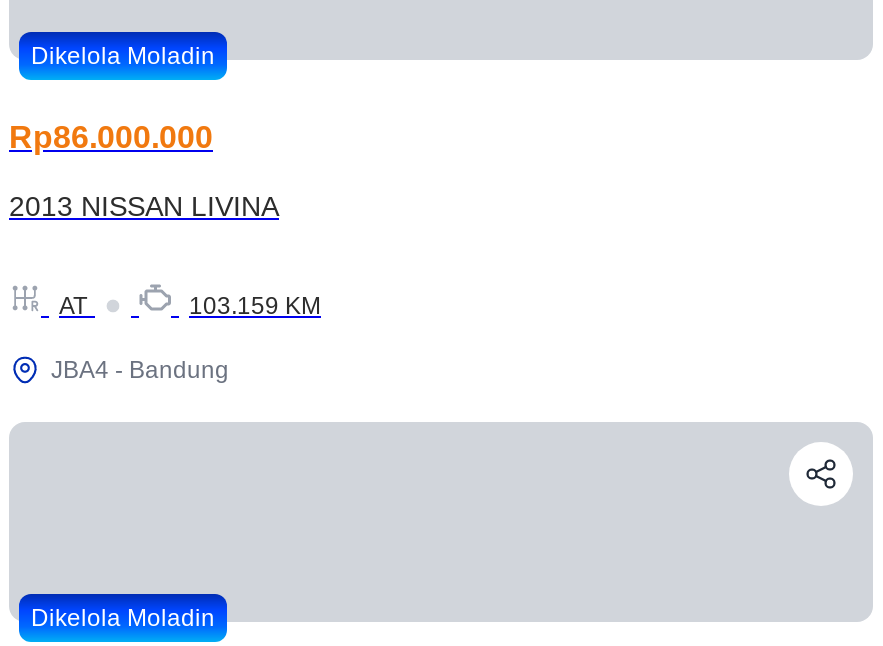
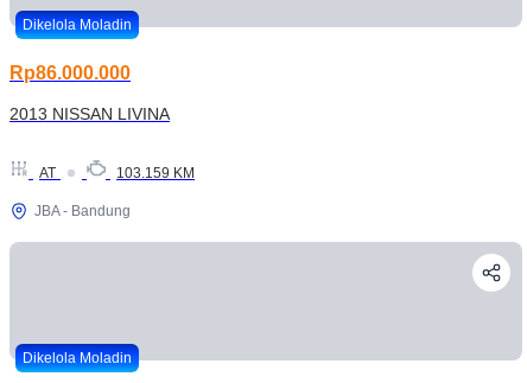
- JBA4 - Bandung
+ JBA - Bandung
